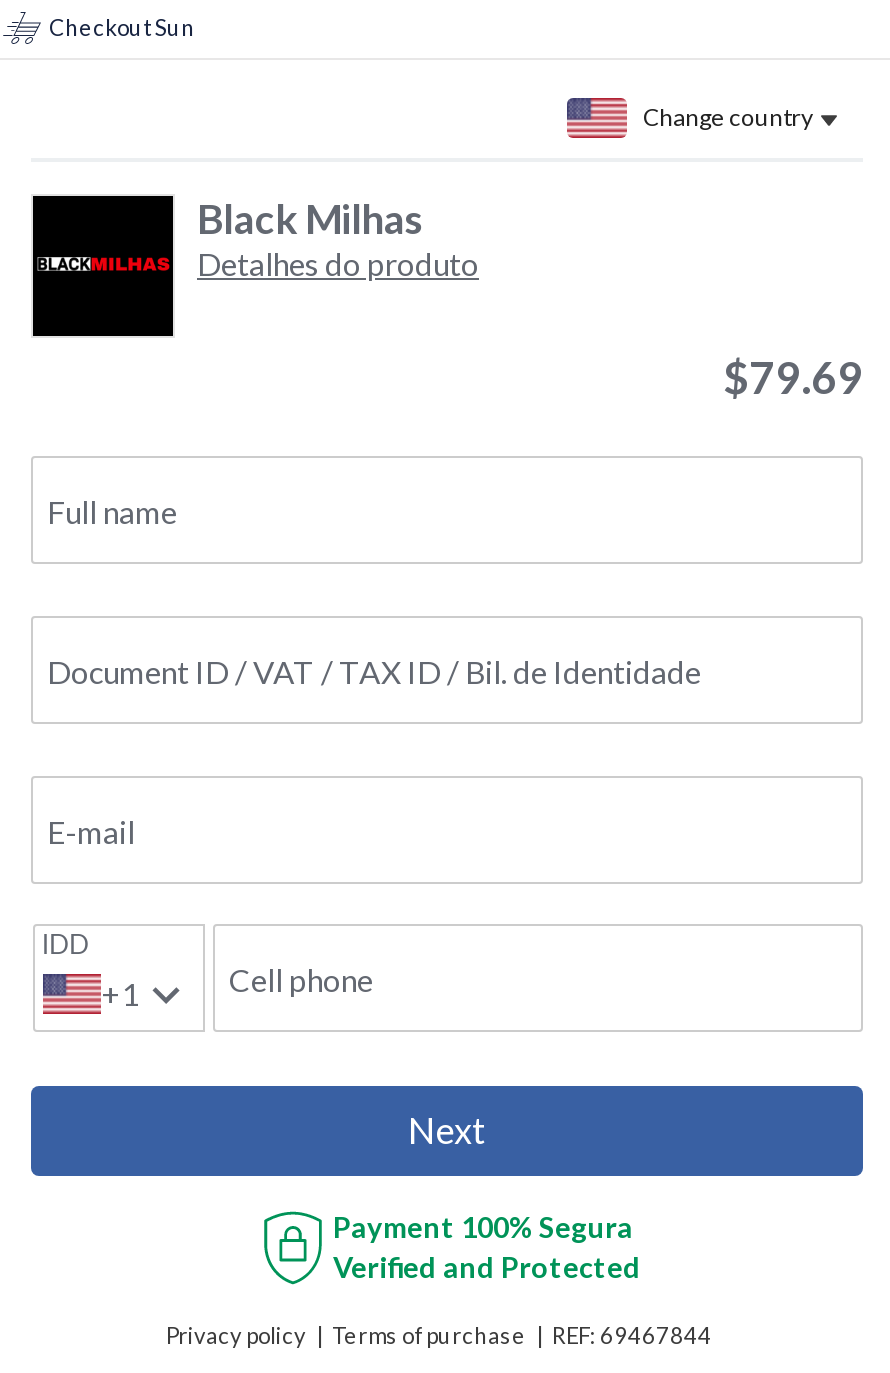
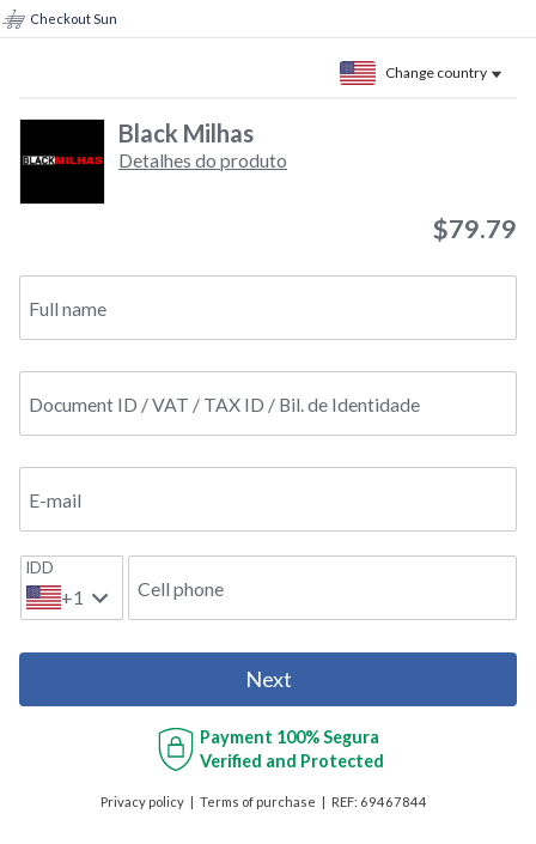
- $79.69
+ $79.79
